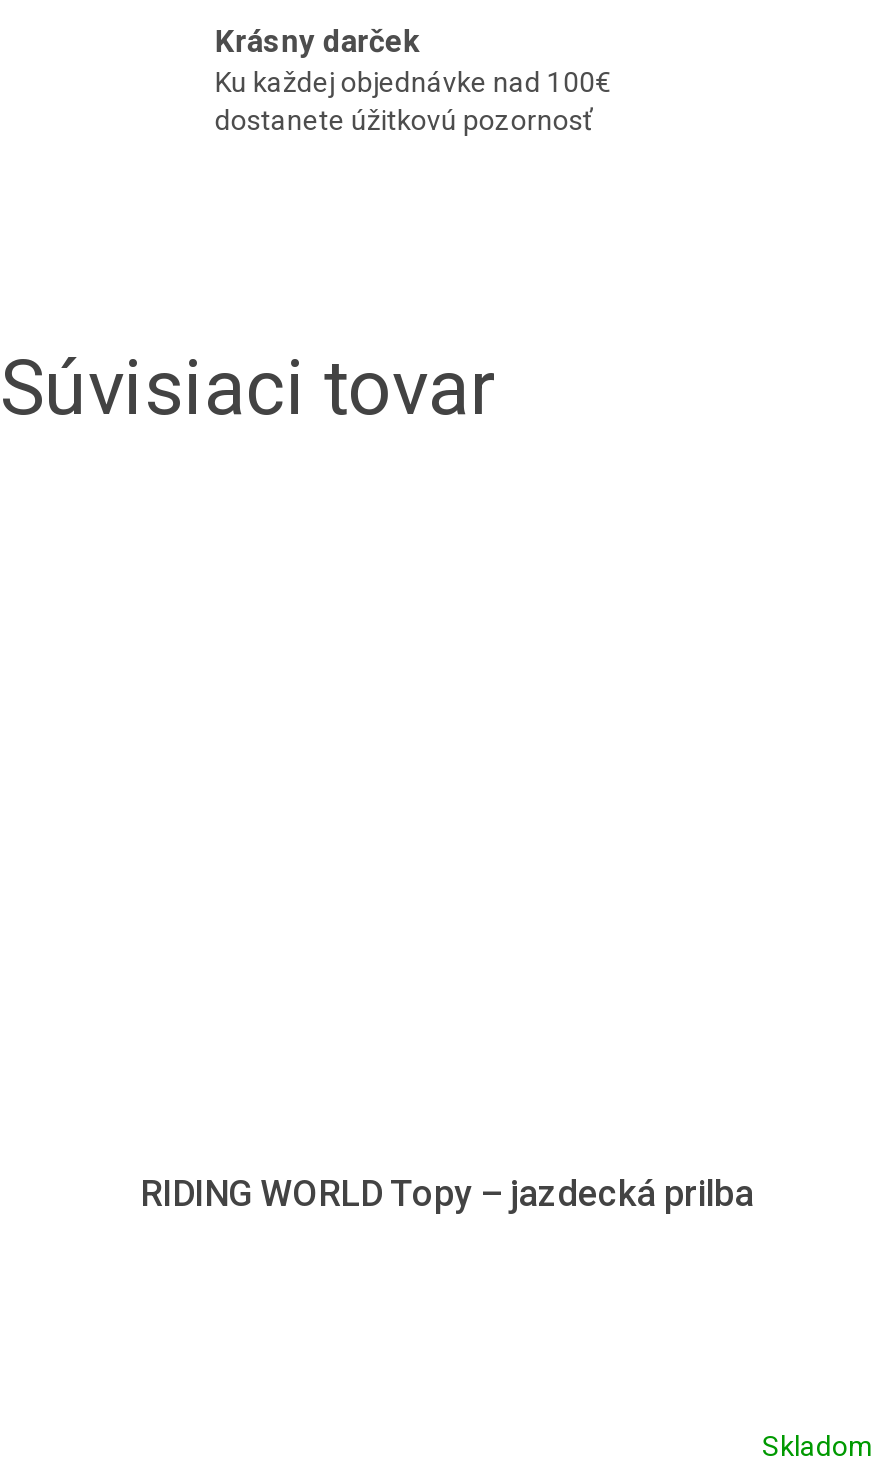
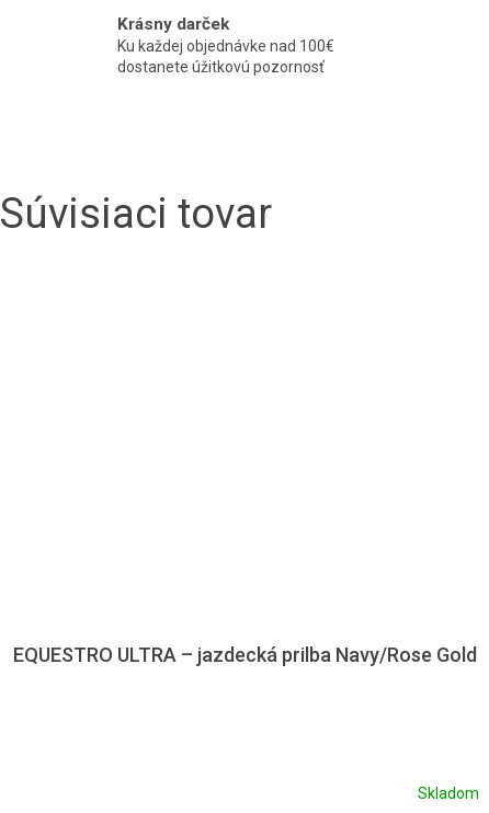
- RIDING WORLD Topy – jazdecká prilba
+ EQUESTRO ULTRA – jazdecká prilba Navy/Rose Gold
